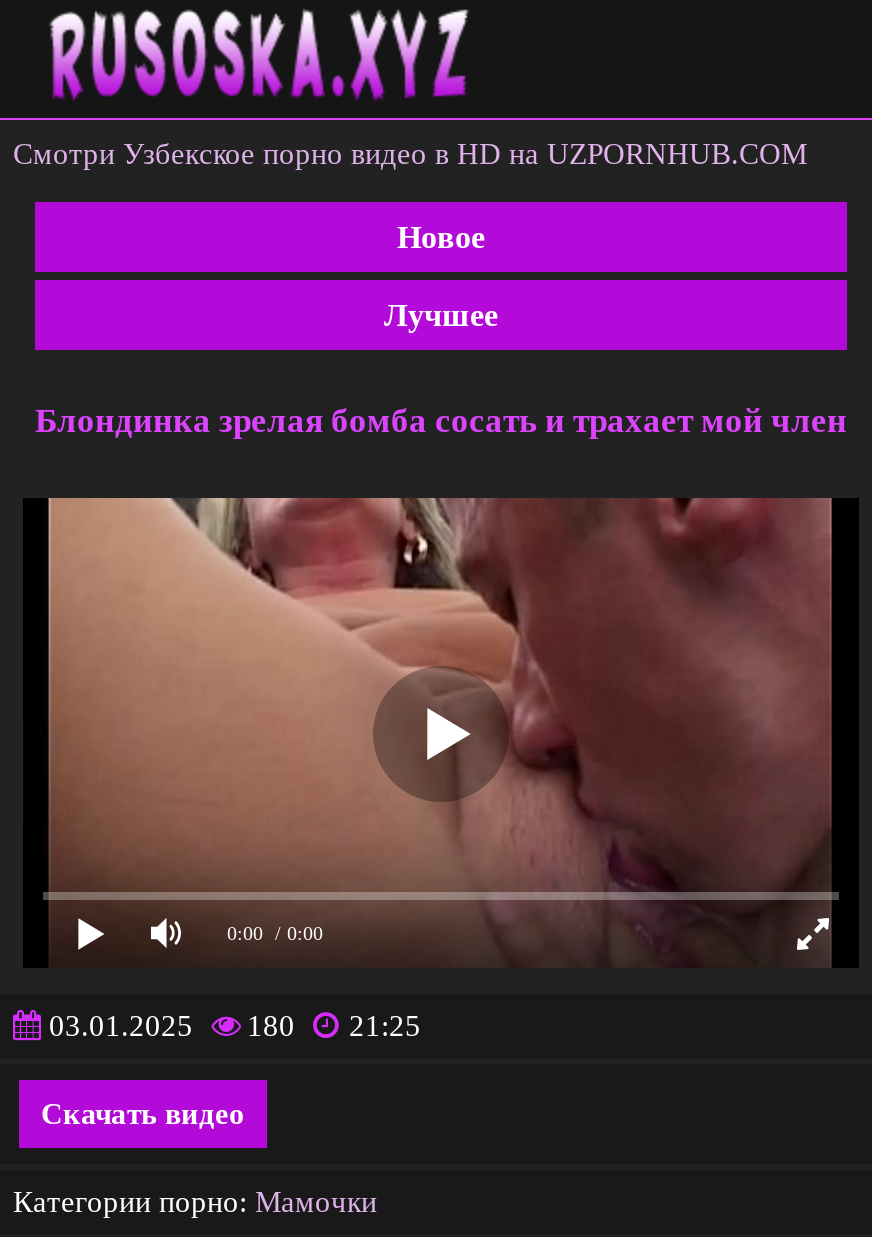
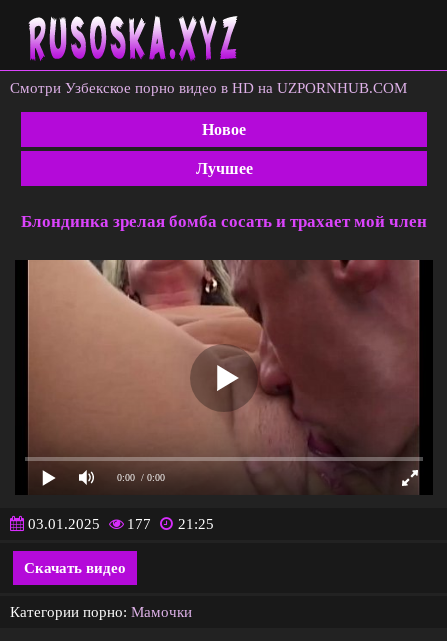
- 03.01.2025 180 21:25
+ 03.01.2025 177 21:25
